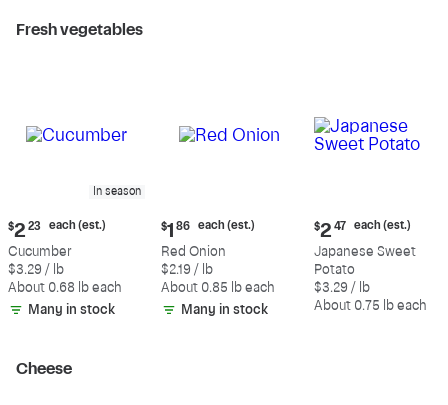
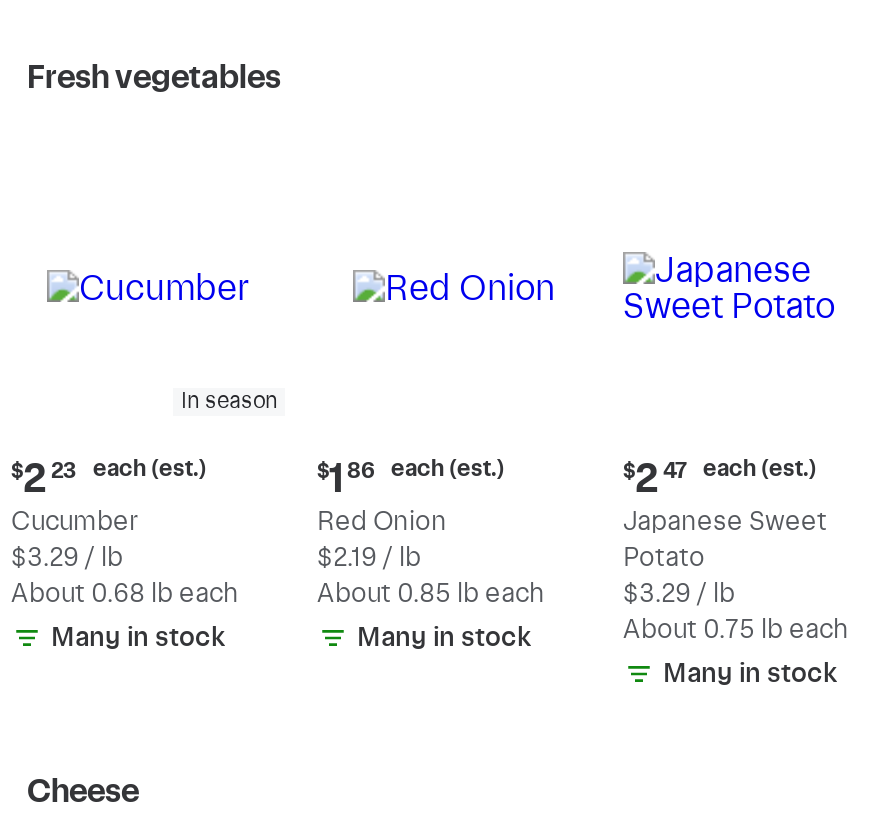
+ Many in stock
